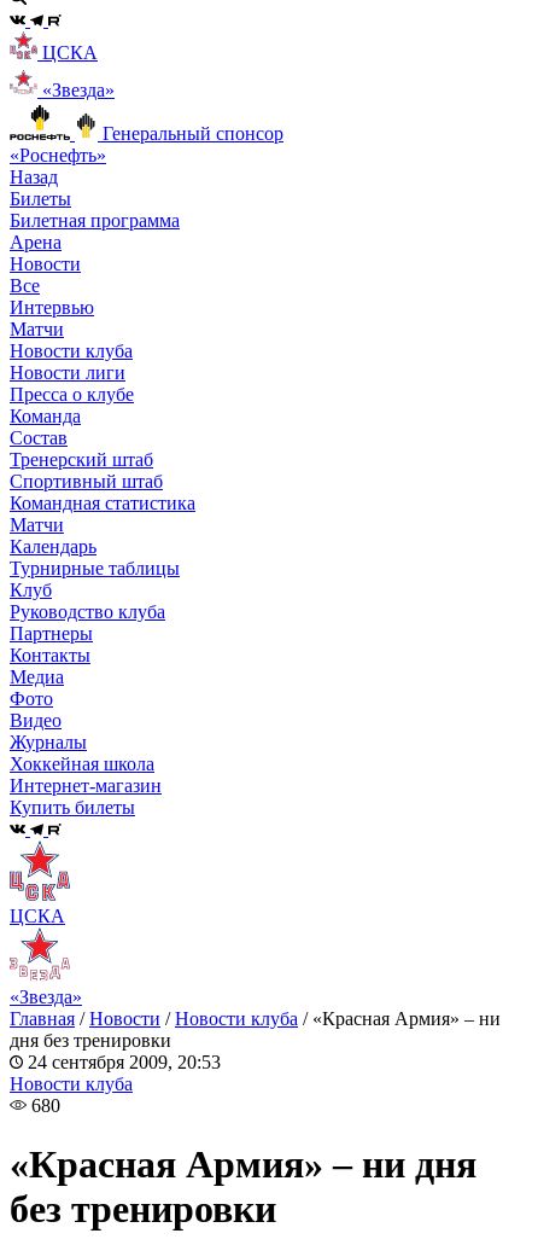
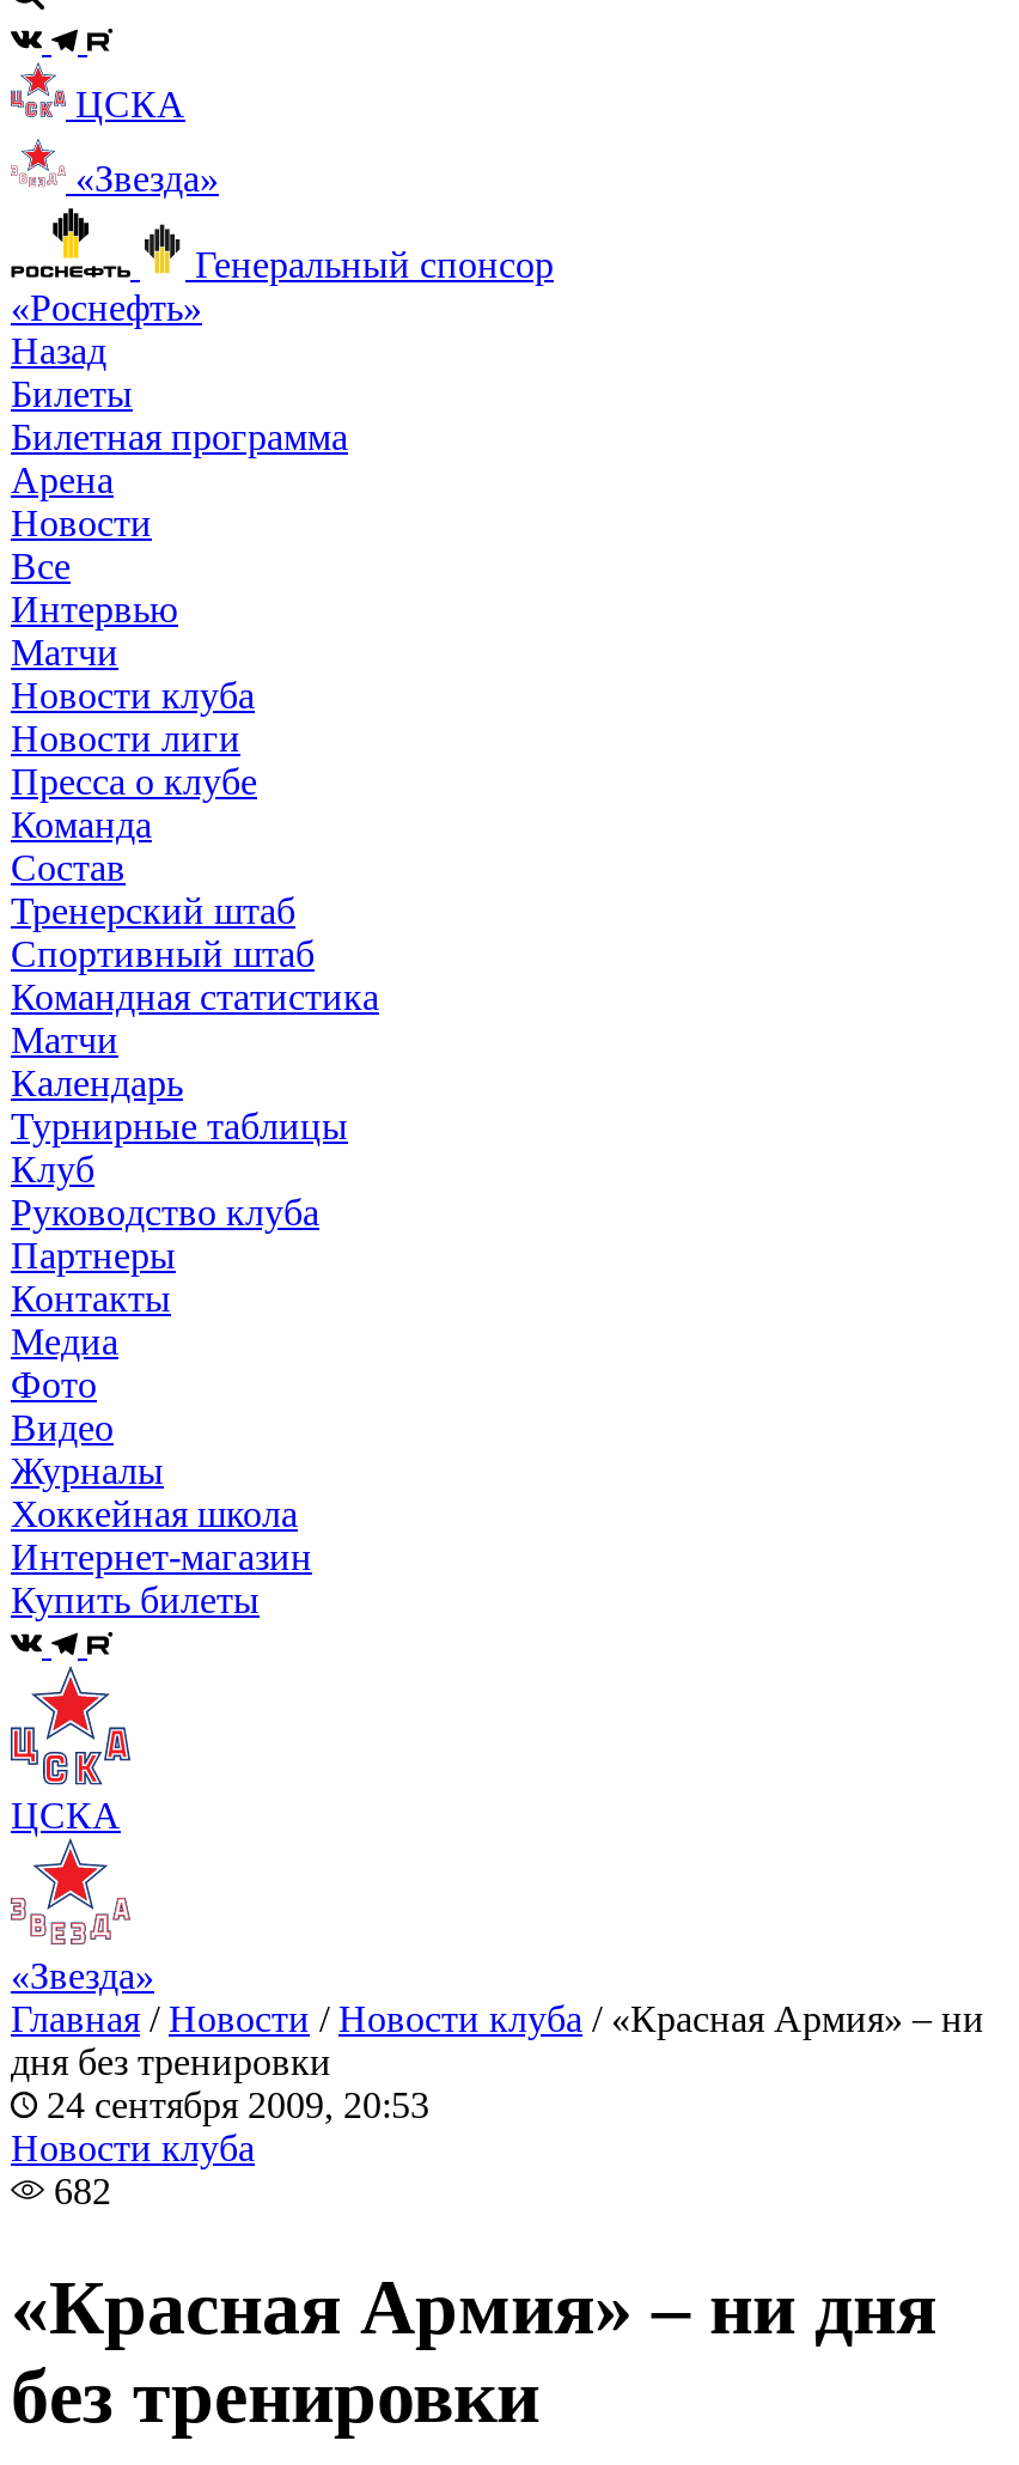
- 680
+ 682
